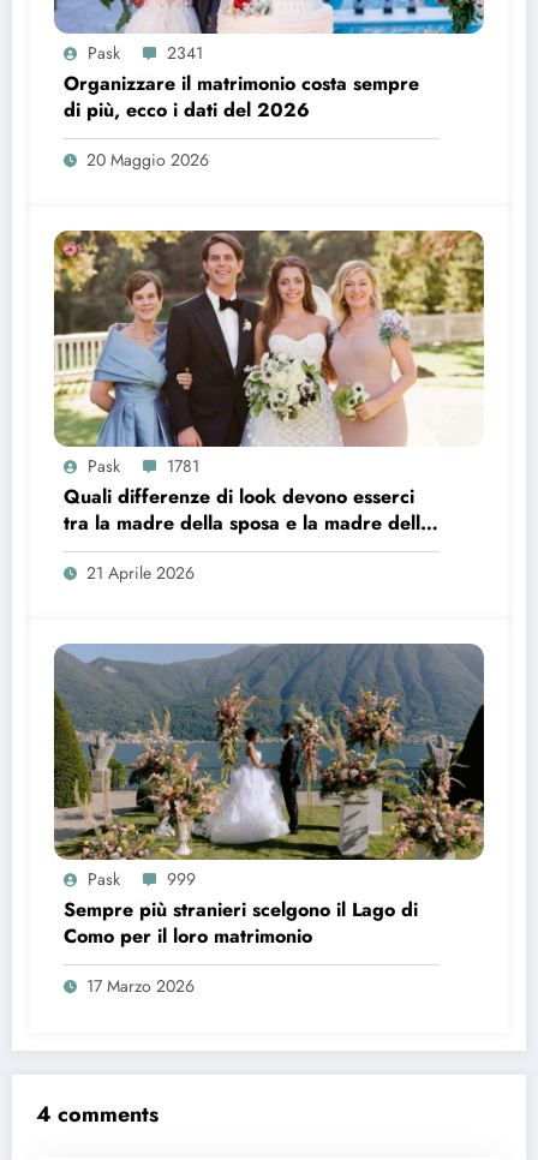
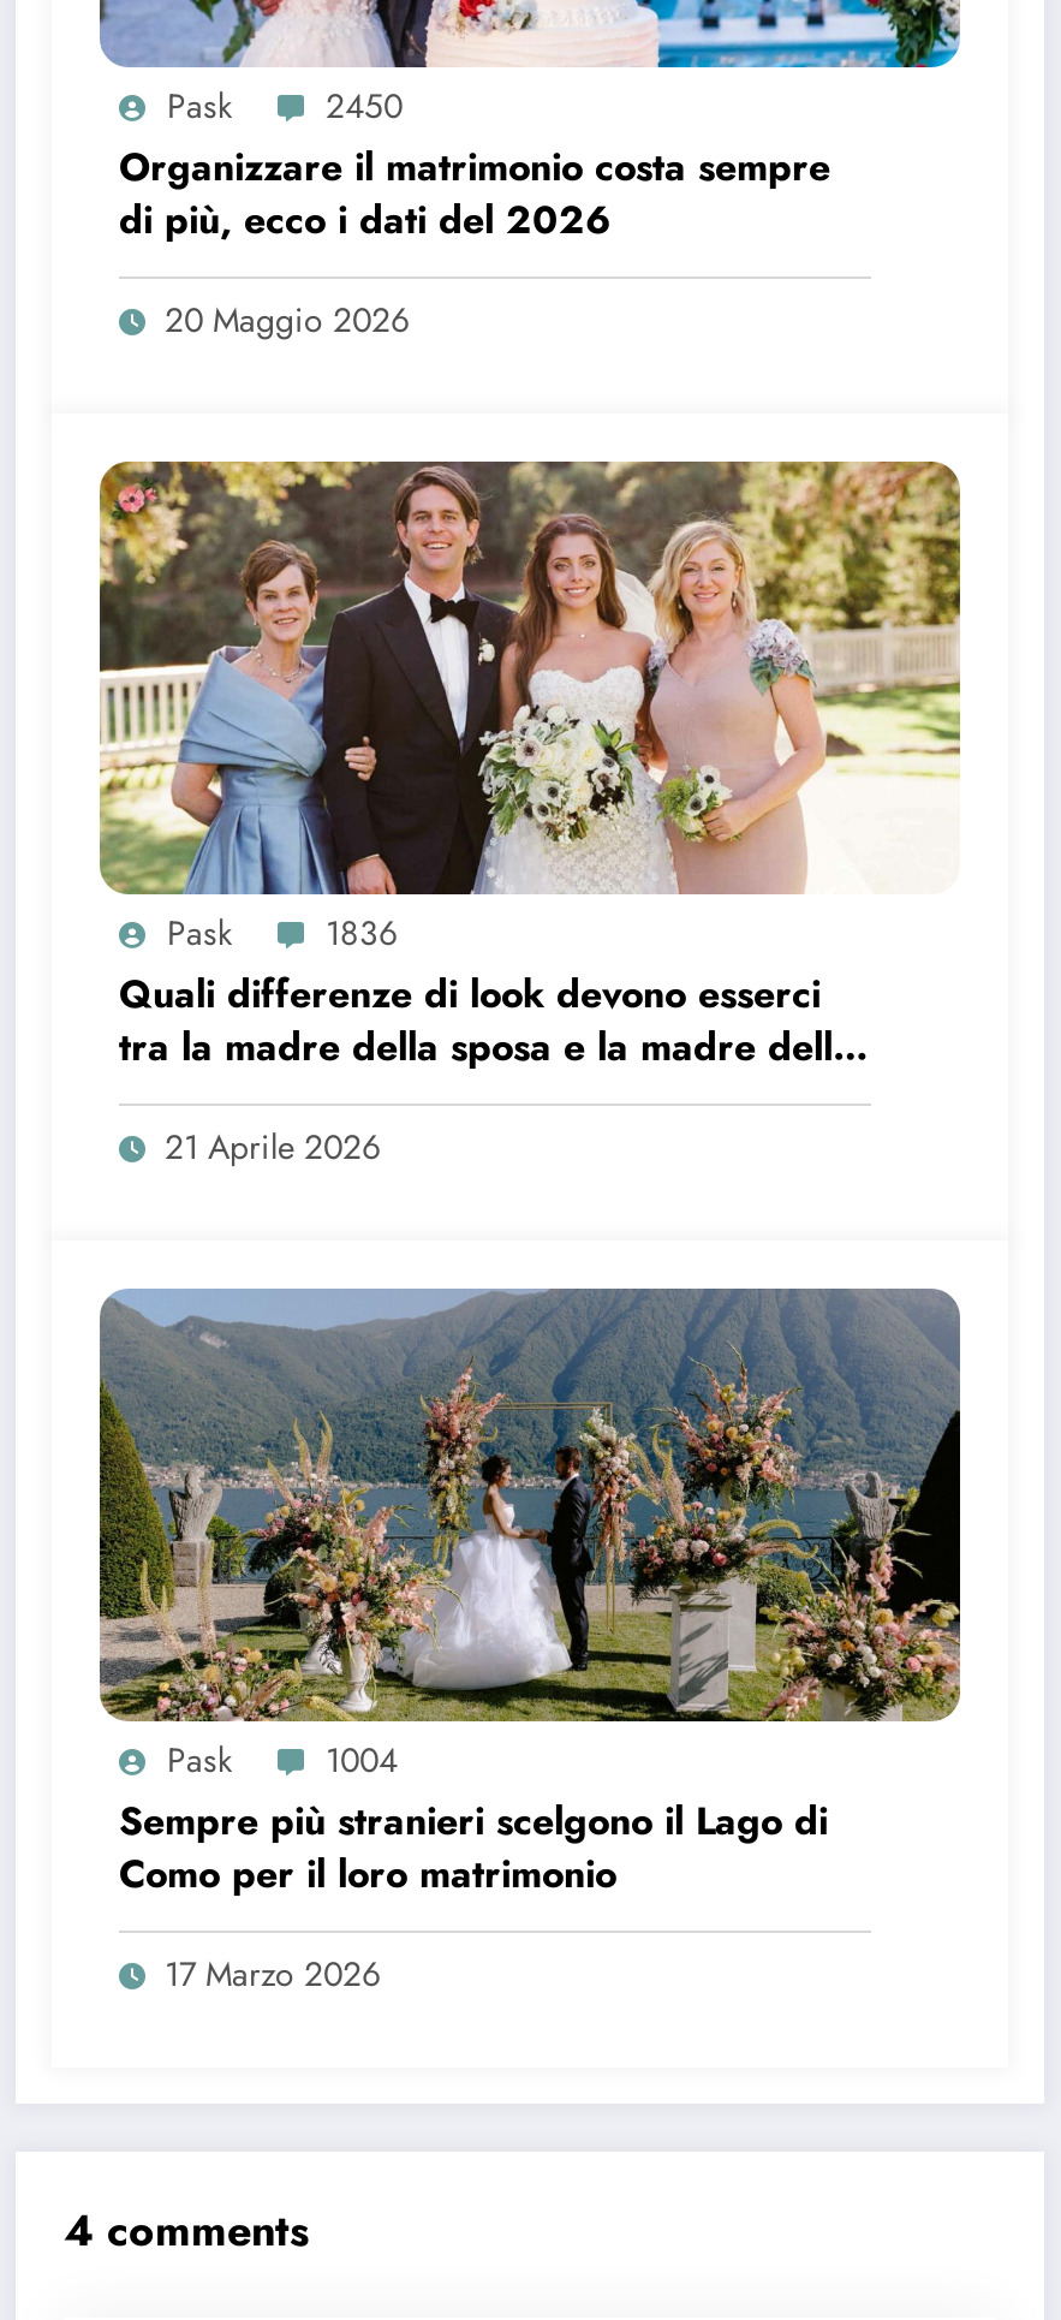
- Pask 2341
+ Pask 2450

- Pask 1781
+ Pask 1836

- Pask 999
+ Pask 1004
